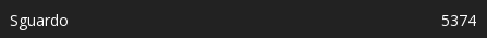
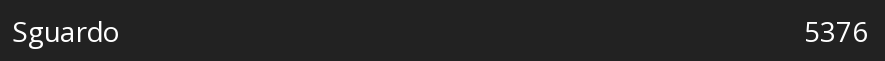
- 5374
+ 5376
